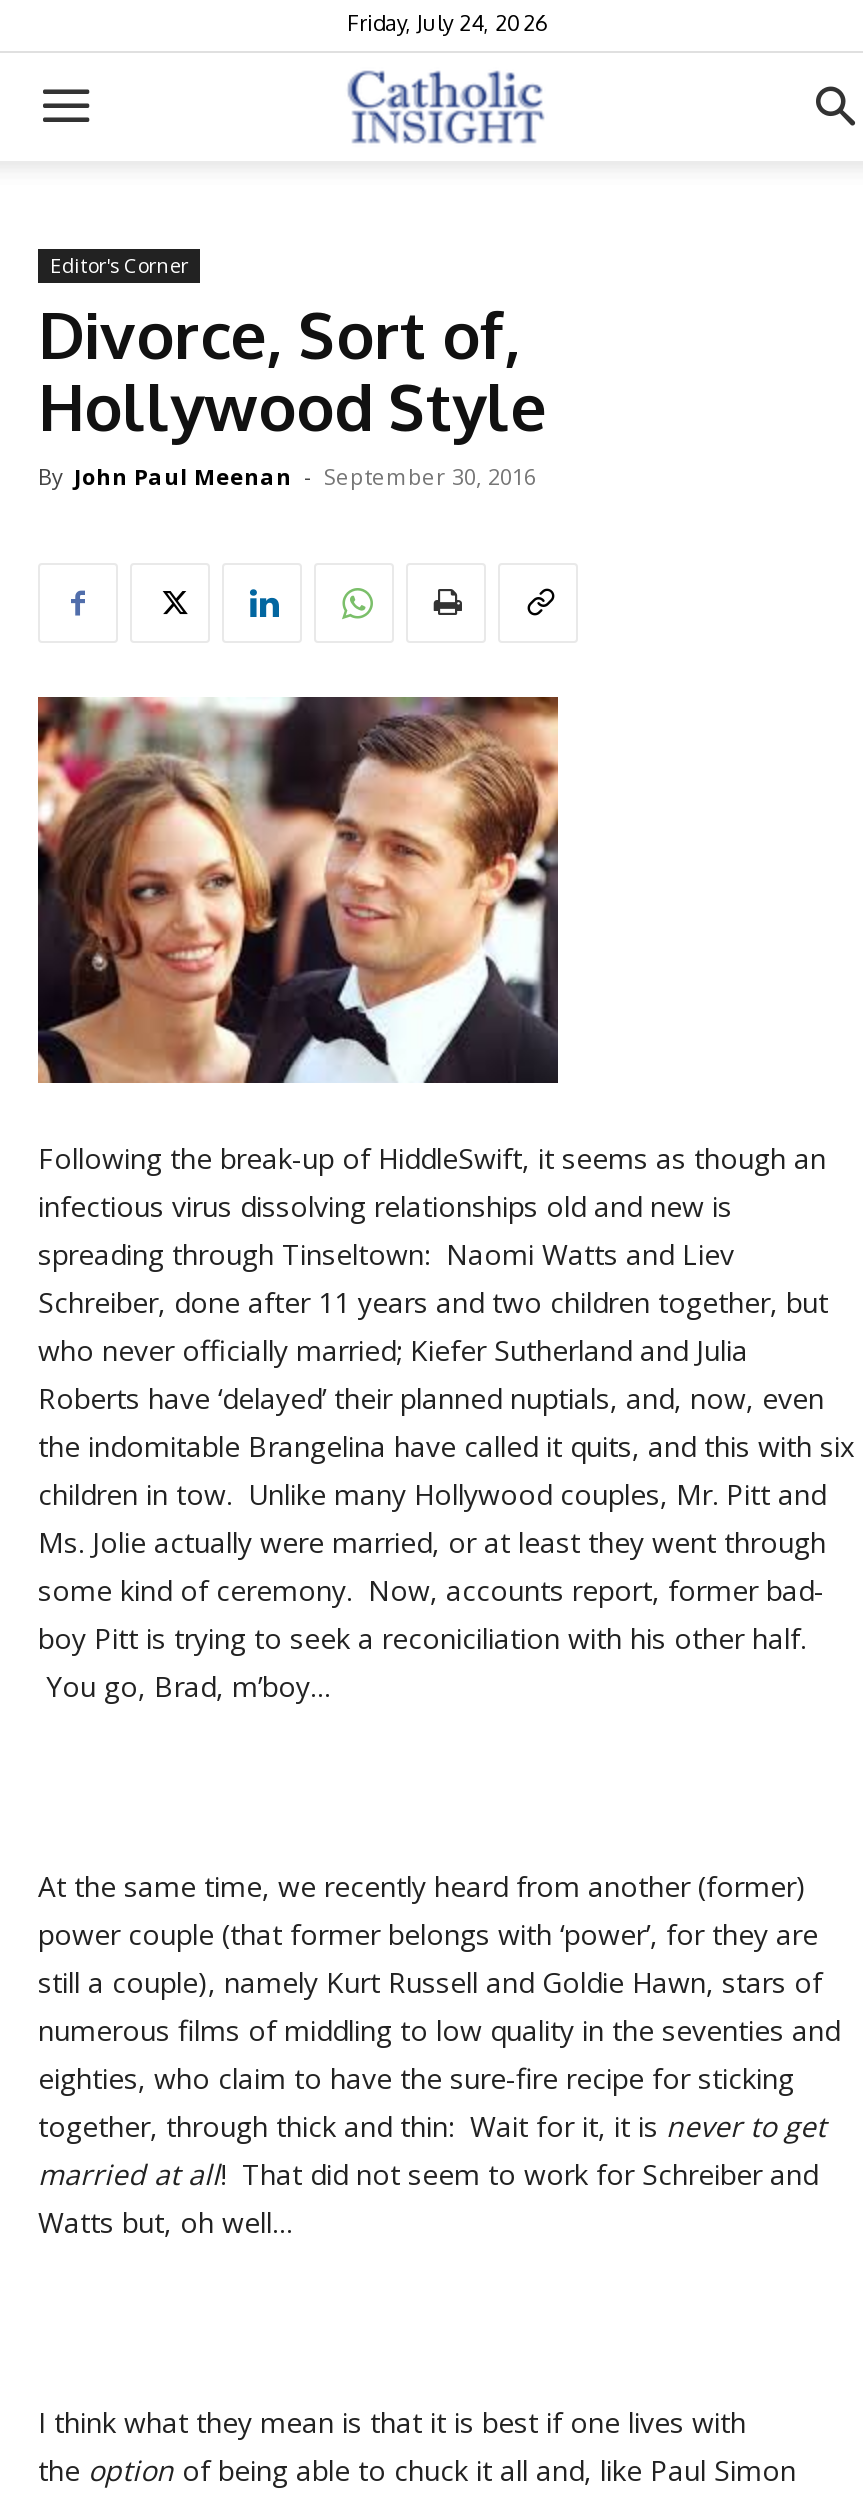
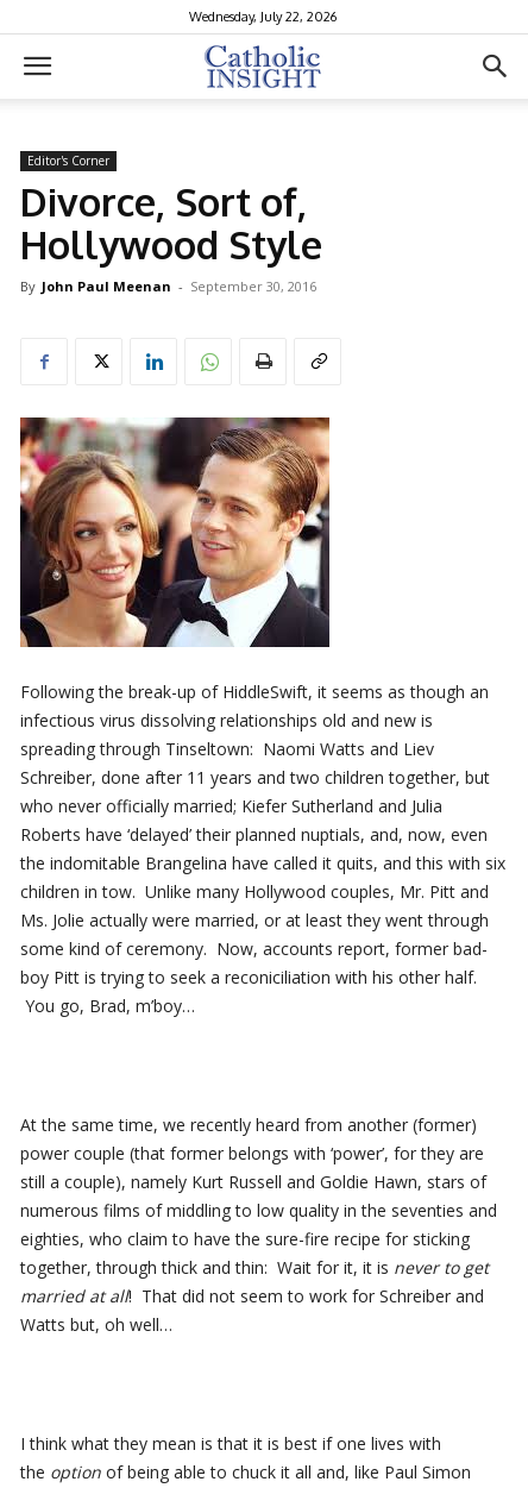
- Friday, July 24, 2026
+ Wednesday, July 22, 2026
